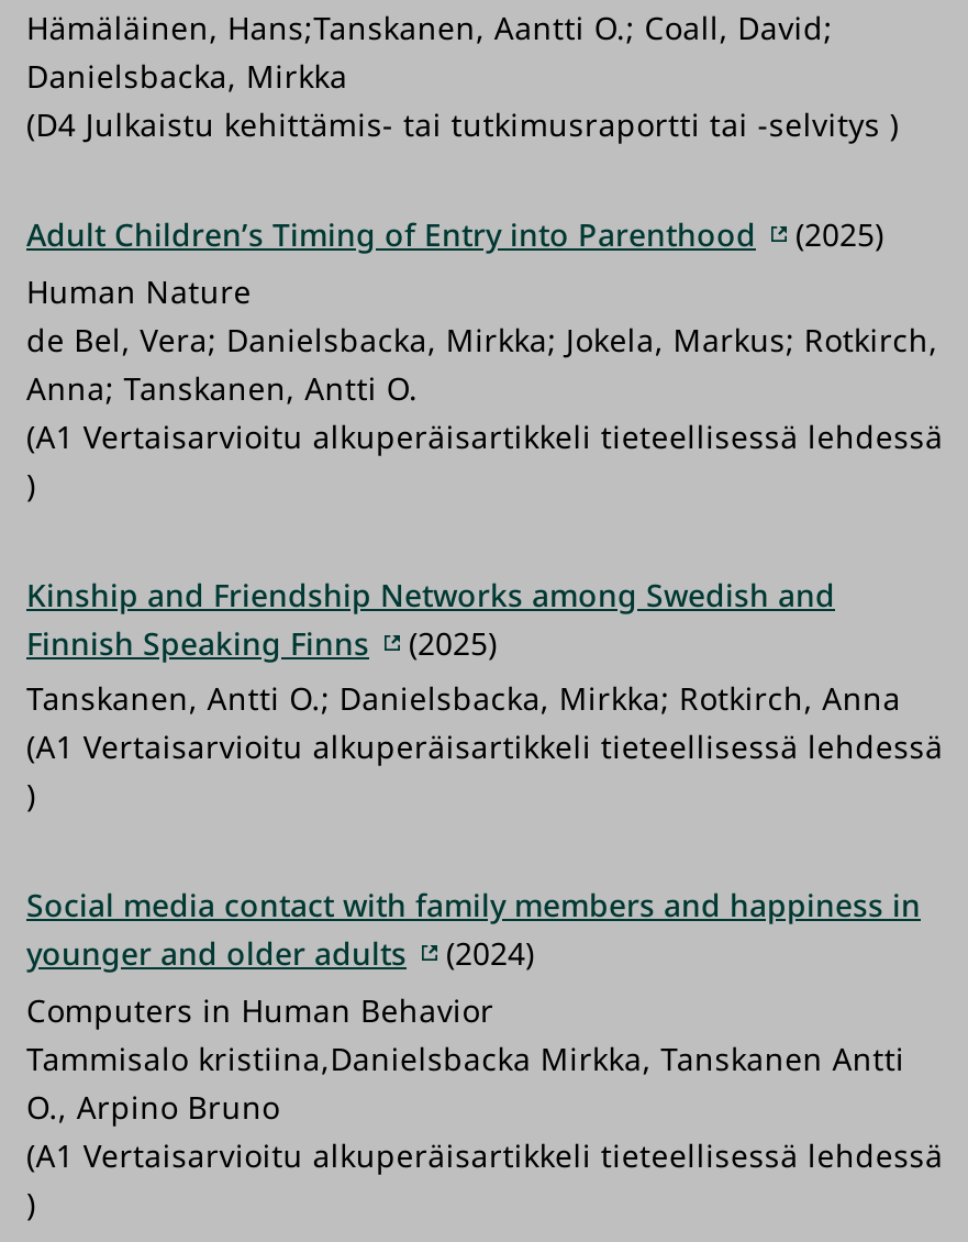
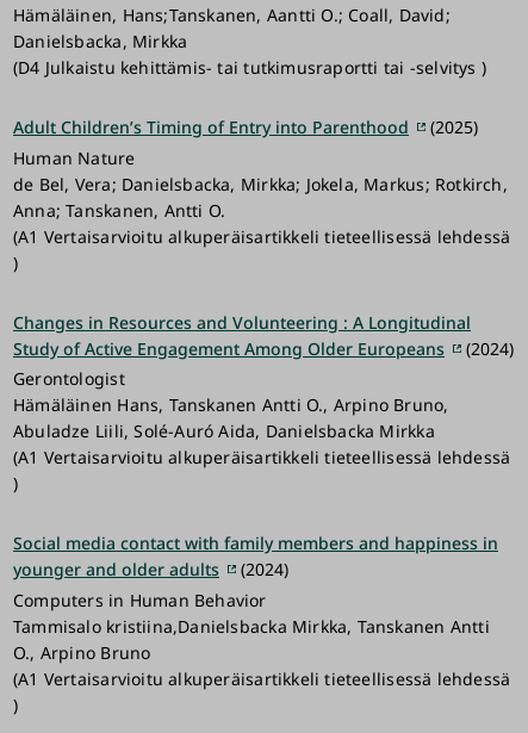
- Kinship and Friendship Networks among Swedish and
- Finnish Speaking Finns
- (2025)
- Tanskanen, Antti O.; Danielsbacka, Mirkka; Rotkirch, Anna
+ Changes in Resources and Volunteering : A Longitudinal
+ Study of Active Engagement Among Older Europeans
+ (2024)
+ Gerontologist
+ Hämäläinen Hans, Tanskanen Antti O., Arpino Bruno,
+ Abuladze Liili, Solé-Auró Aida, Danielsbacka Mirkka
